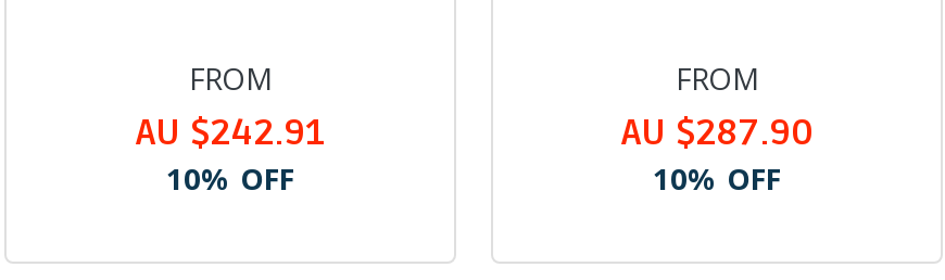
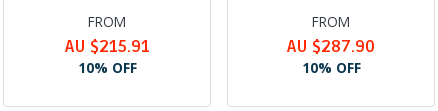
- AU $242.91
+ AU $215.91
